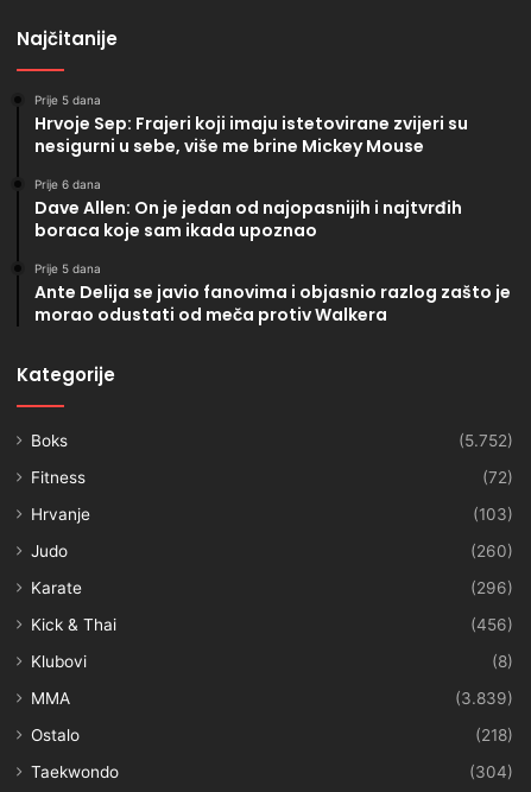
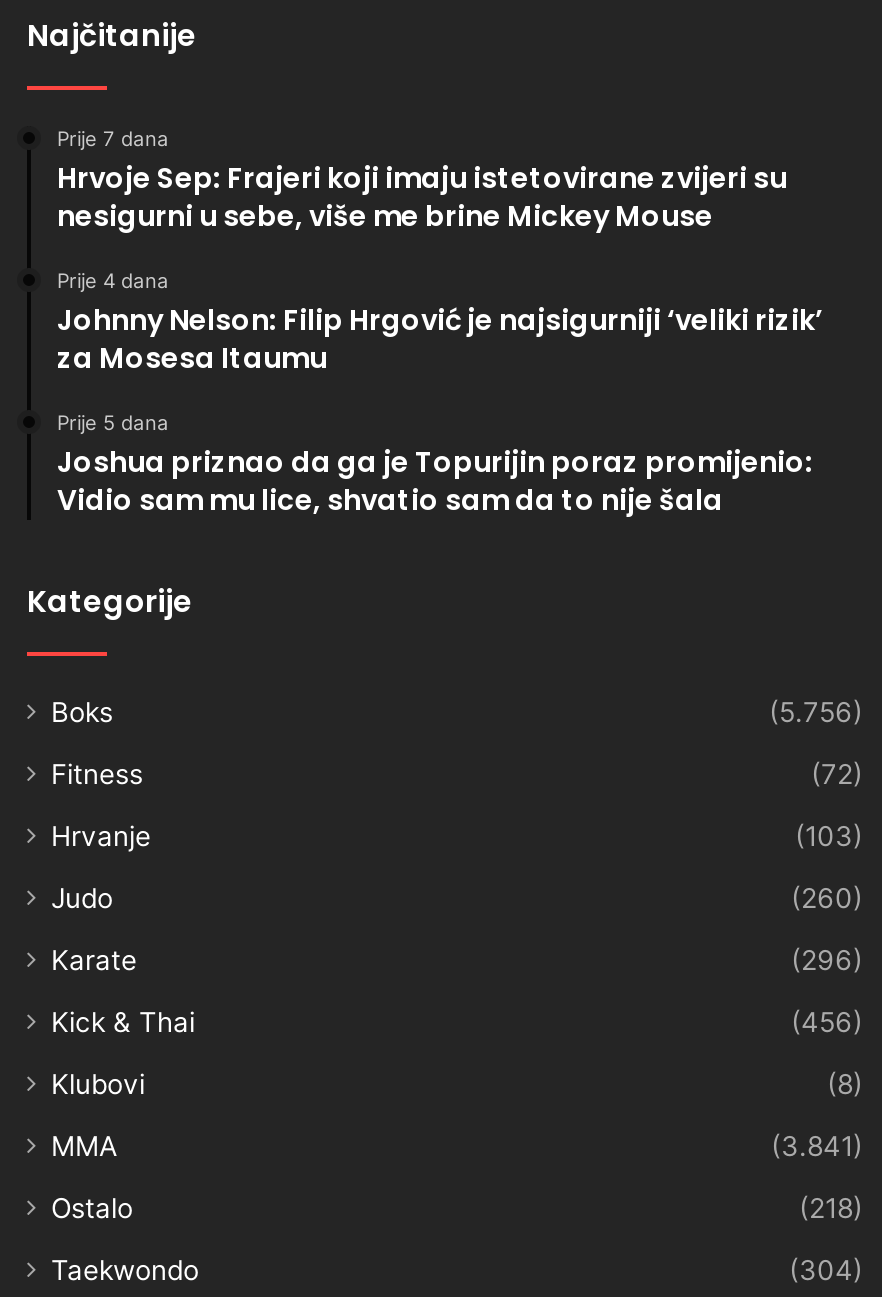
- Prije 5 dana
+ Prije 7 dana

- Prije 6 dana
- Dave Allen: On je jedan od najopasnijih i najtvrđih
- boraca koje sam ikada upoznao
+ Prije 4 dana
+ Johnny Nelson: Filip Hrgović je najsigurniji ‘veliki rizik’
+ za Mosesa Itaumu

- Ante Delija se javio fanovima i objasnio razlog zašto je
- morao odustati od meča protiv Walkera
+ Joshua priznao da ga je Topurijin poraz promijenio:
+ Vidio sam mu lice, shvatio sam da to nije šala

- (5.752)
+ (5.756)

- (3.839)
+ (3.841)
